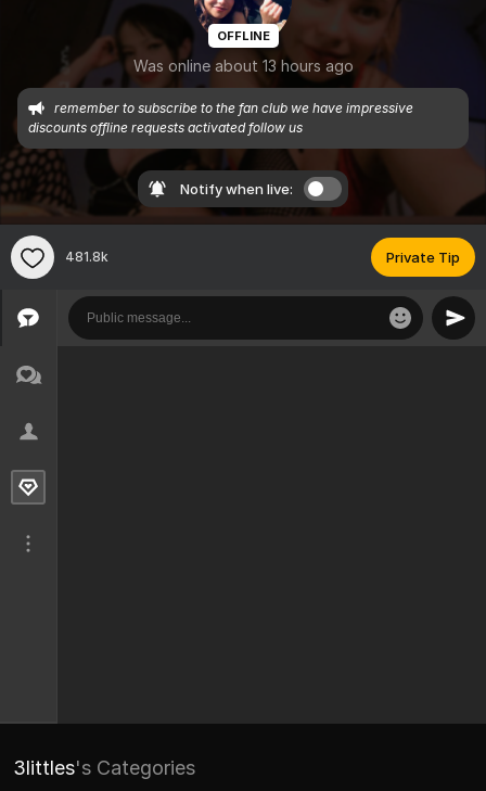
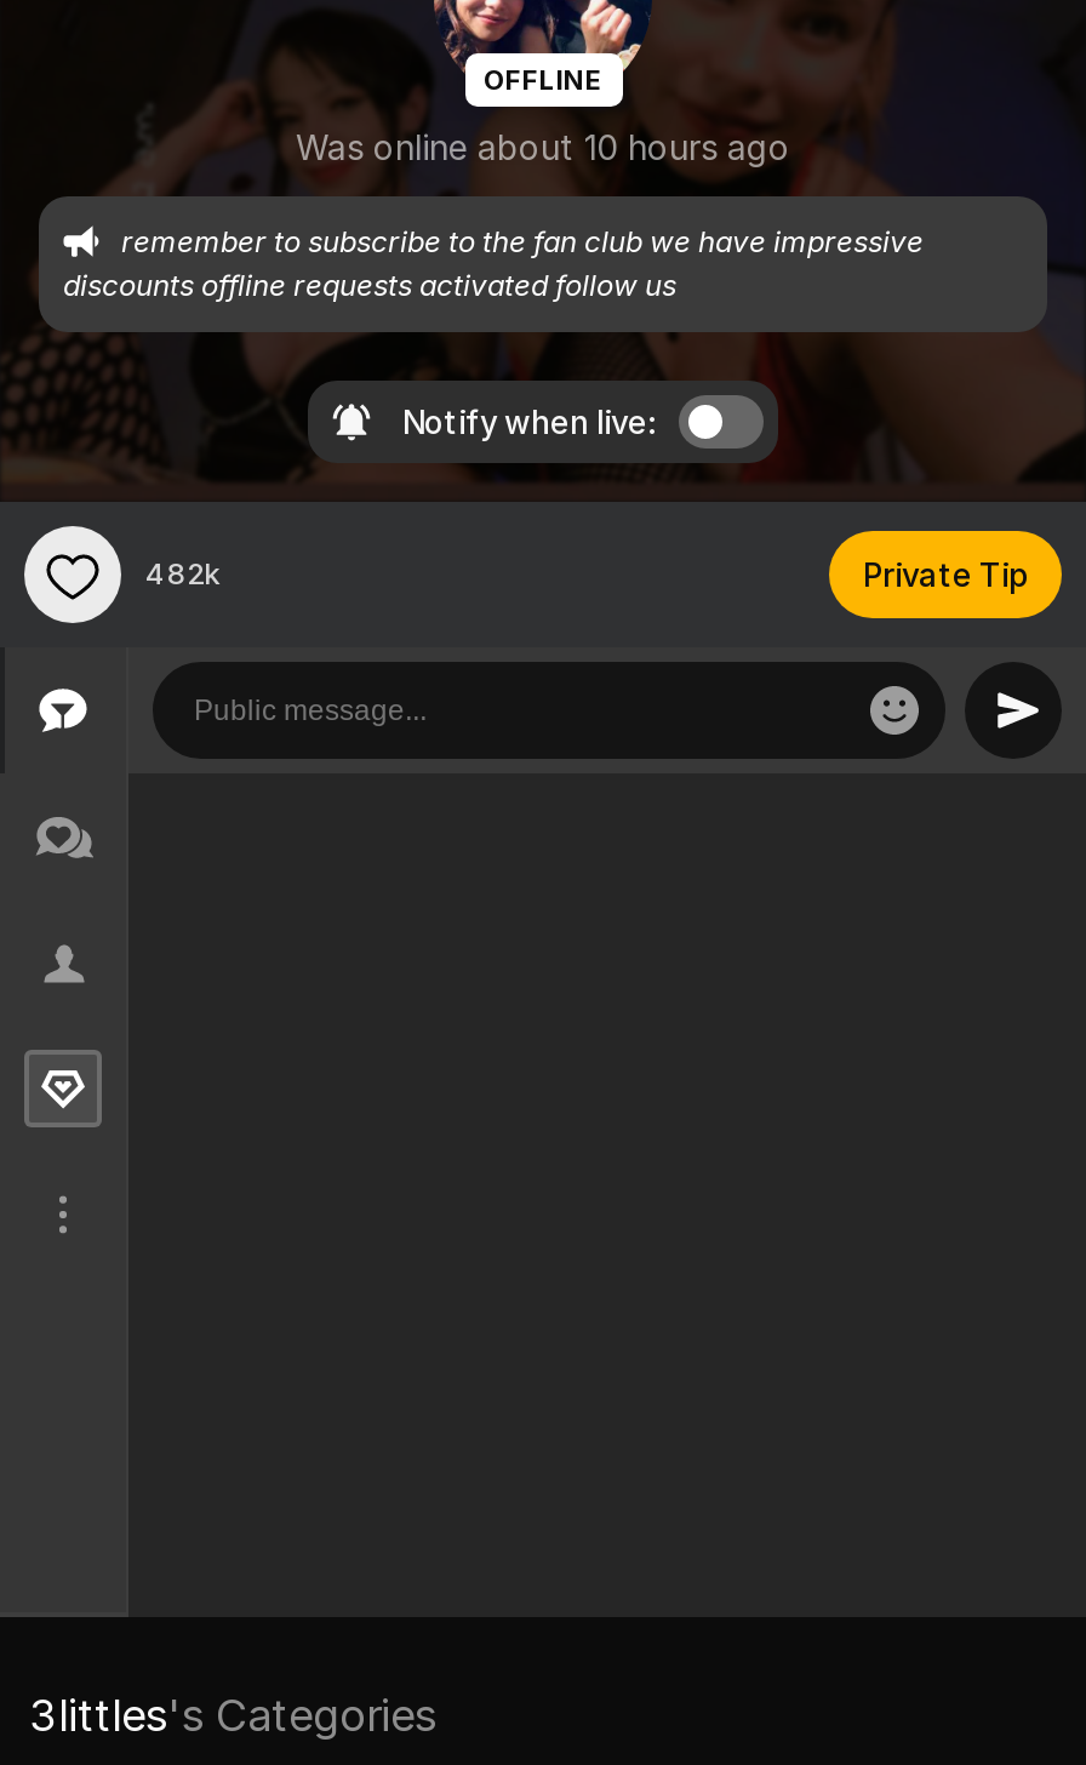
- Was online about 13 hours ago
+ Was online about 10 hours ago

- 481.8k
+ 482k
